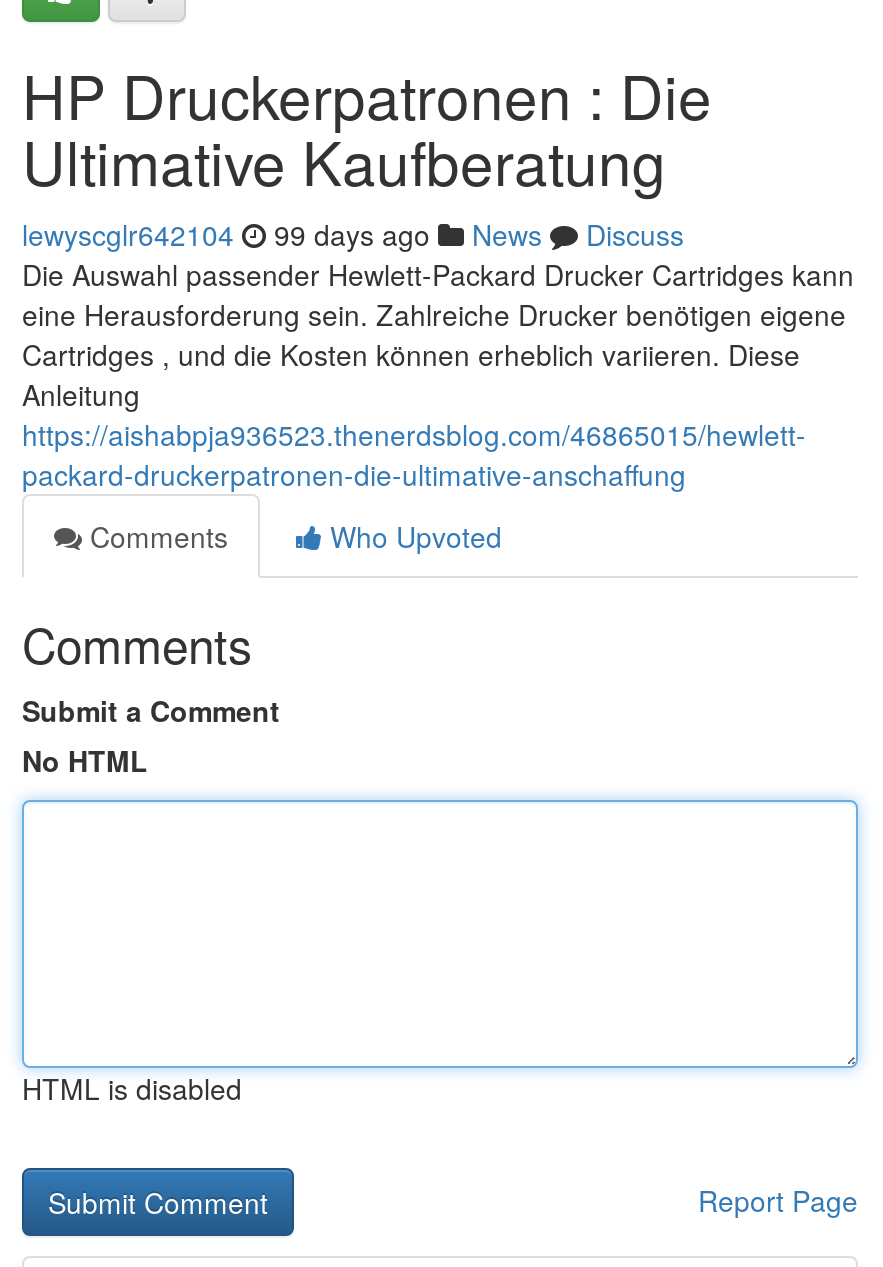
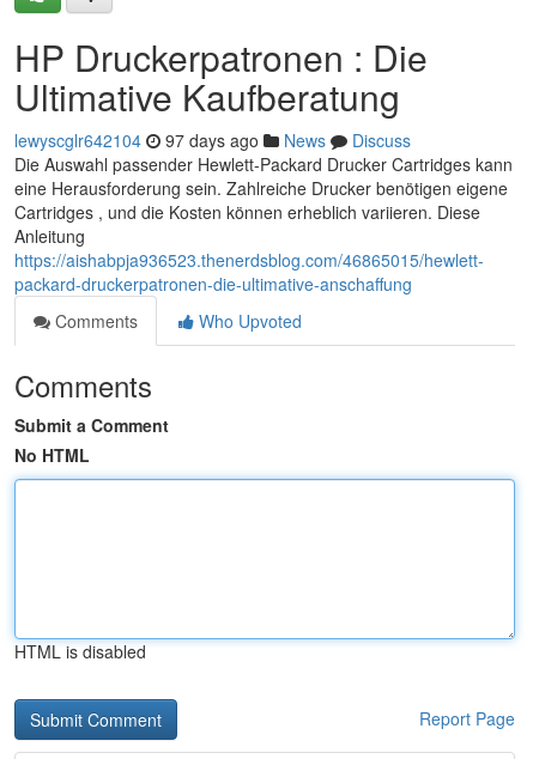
- lewyscglr642104 99 days ago News Discuss
+ lewyscglr642104 97 days ago News Discuss
